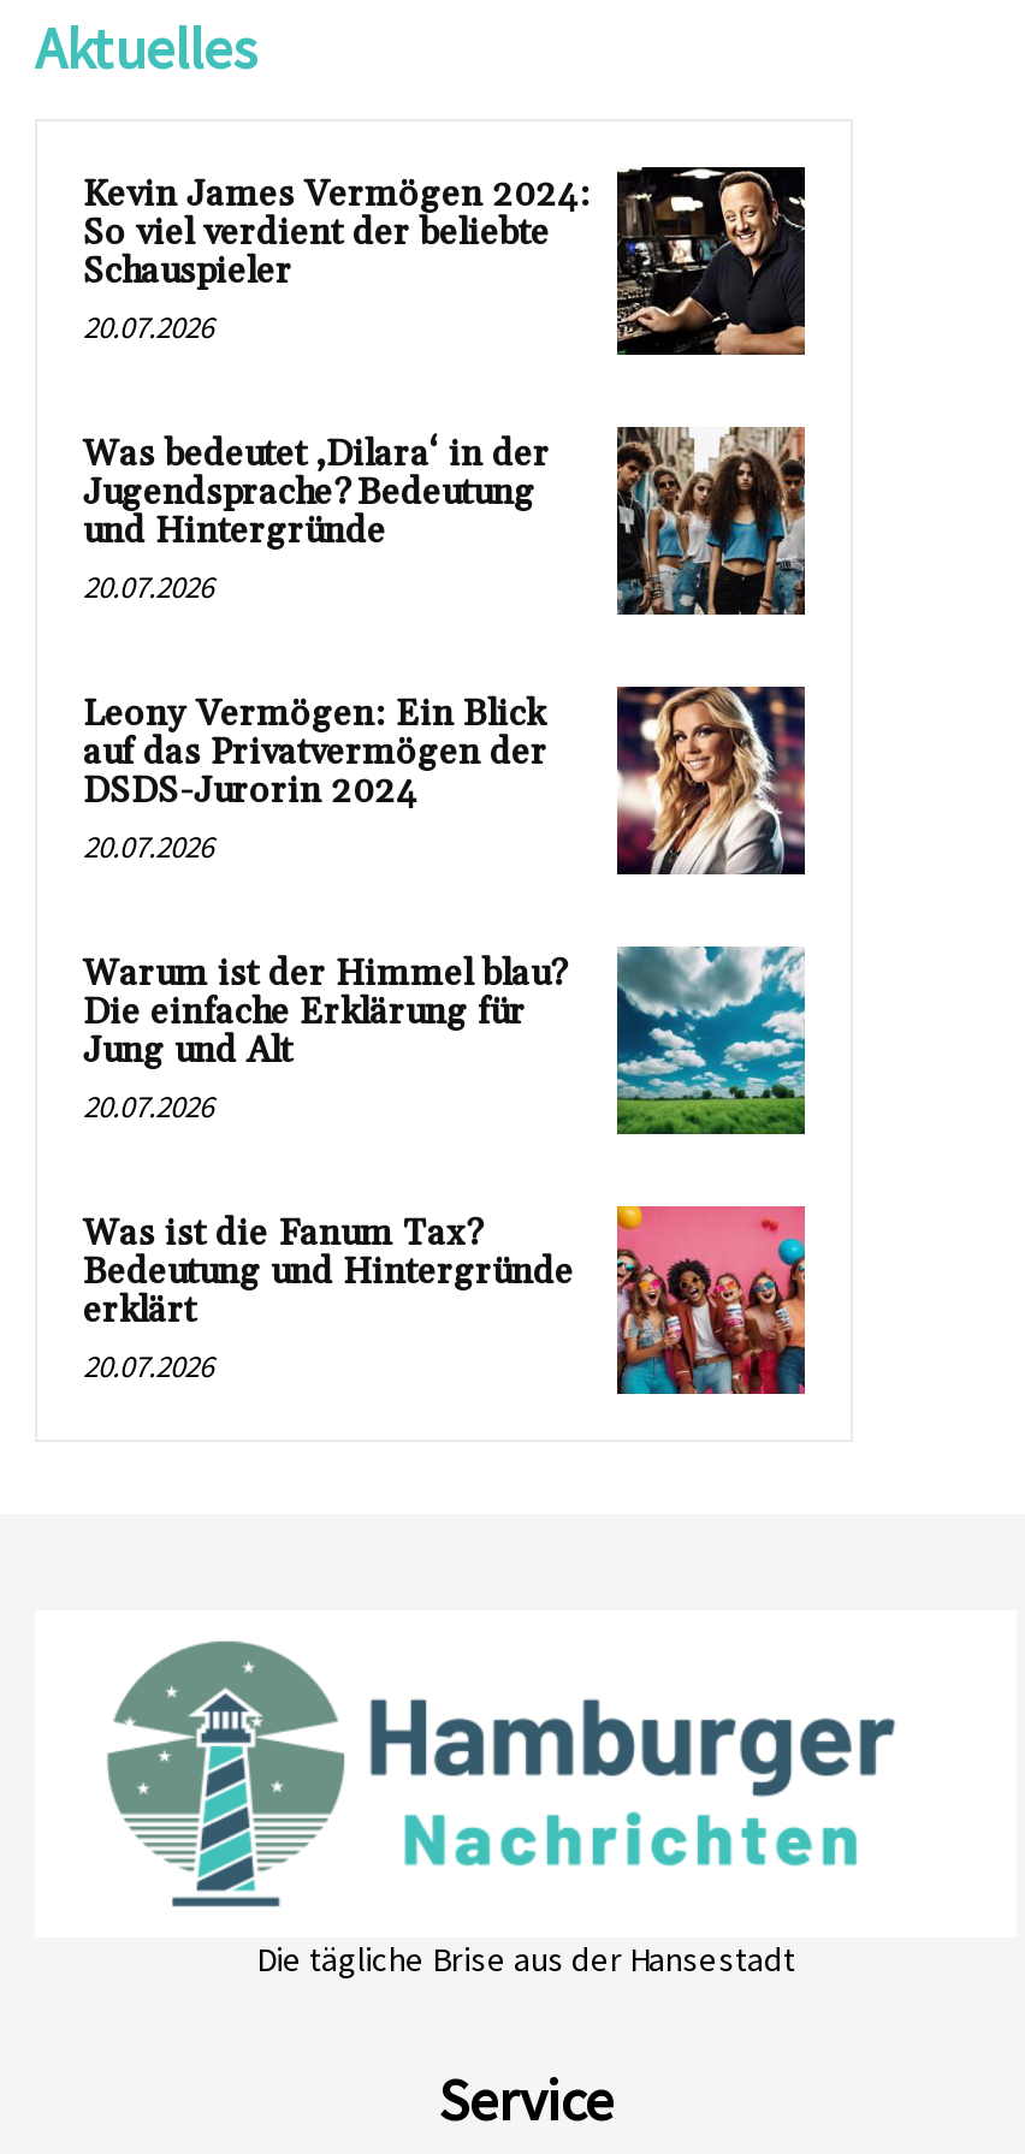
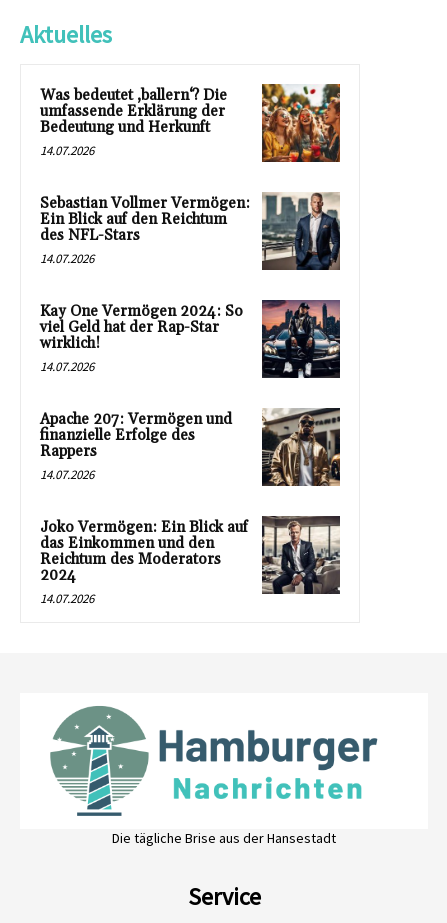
- [image]
- Kevin James Vermögen 2024:
- So viel verdient der beliebte
- Schauspieler
- 20.07.2026
+ [image]
+ Was bedeutet ‚ballern‘? Die
+ umfassende Erklärung der
+ Bedeutung und Herkunft
+ 14.07.2026

- [image]
- Was bedeutet ‚Dilara‘ in der
- Jugendsprache? Bedeutung
- und Hintergründe
- 20.07.2026
+ [image]
+ Sebastian Vollmer Vermögen:
+ Ein Blick auf den Reichtum
+ des NFL-Stars
+ 14.07.2026

- [image]
- Leony Vermögen: Ein Blick
- auf das Privatvermögen der
- DSDS-Jurorin 2024
- 20.07.2026
+ [image]
+ Kay One Vermögen 2024: So
+ viel Geld hat der Rap-Star
+ wirklich!
+ 14.07.2026

- [image]
- Warum ist der Himmel blau?
- Die einfache Erklärung für
- Jung und Alt
- 20.07.2026
+ [image]
+ Apache 207: Vermögen und
+ finanzielle Erfolge des
+ Rappers
+ 14.07.2026

- [image]
- Was ist die Fanum Tax?
- Bedeutung und Hintergründe
- erklärt
- 20.07.2026
+ [image]
+ Joko Vermögen: Ein Blick auf
+ das Einkommen und den
+ Reichtum des Moderators
+ 2024
+ 14.07.2026
